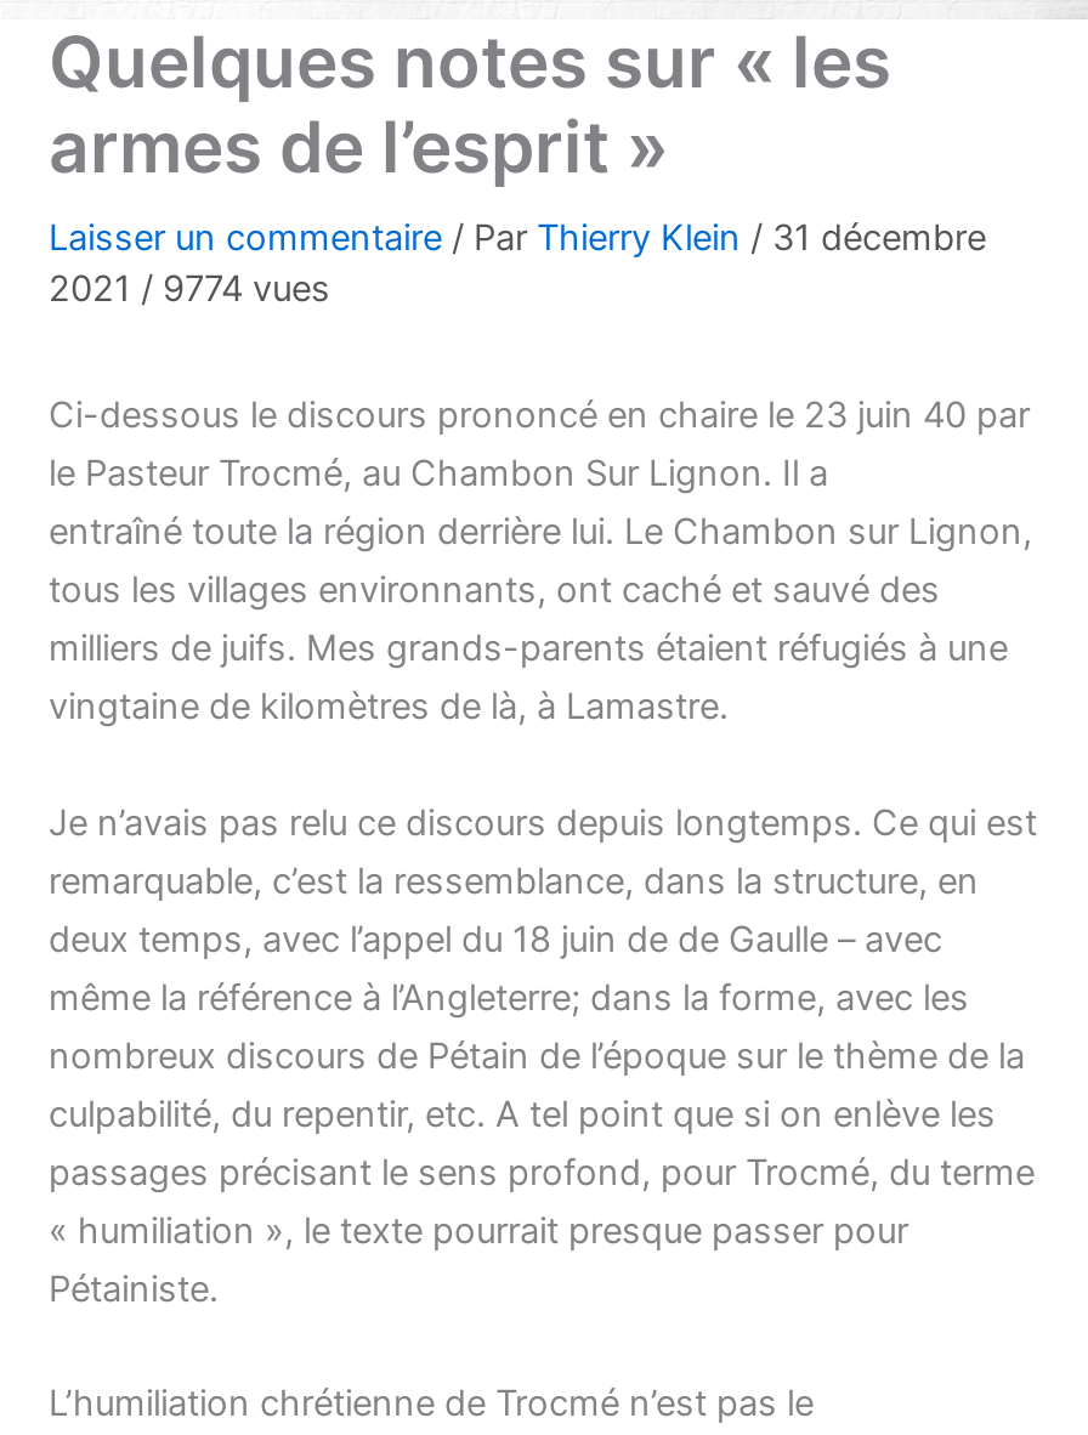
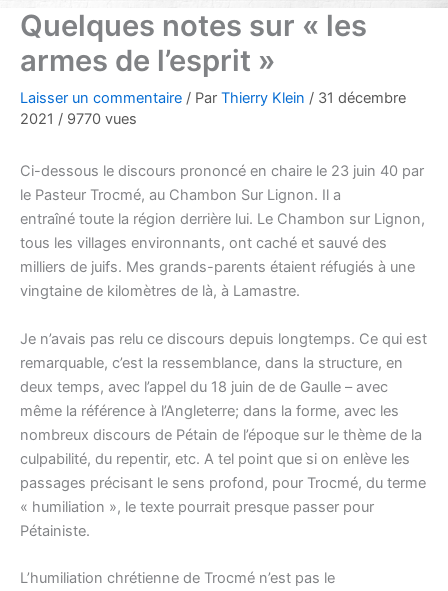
- 2021 / 9774 vues
+ 2021 / 9770 vues
